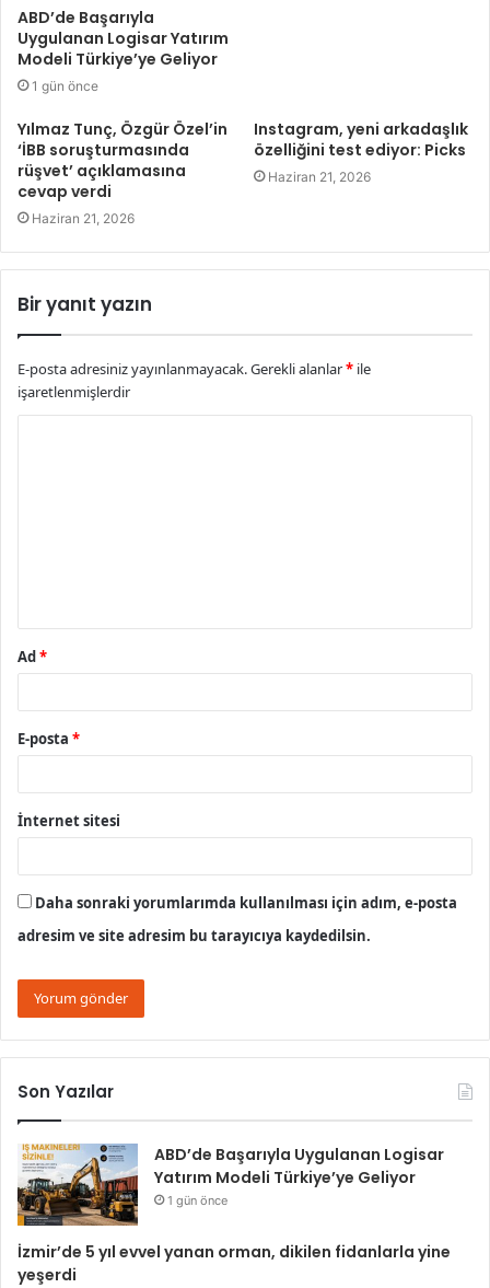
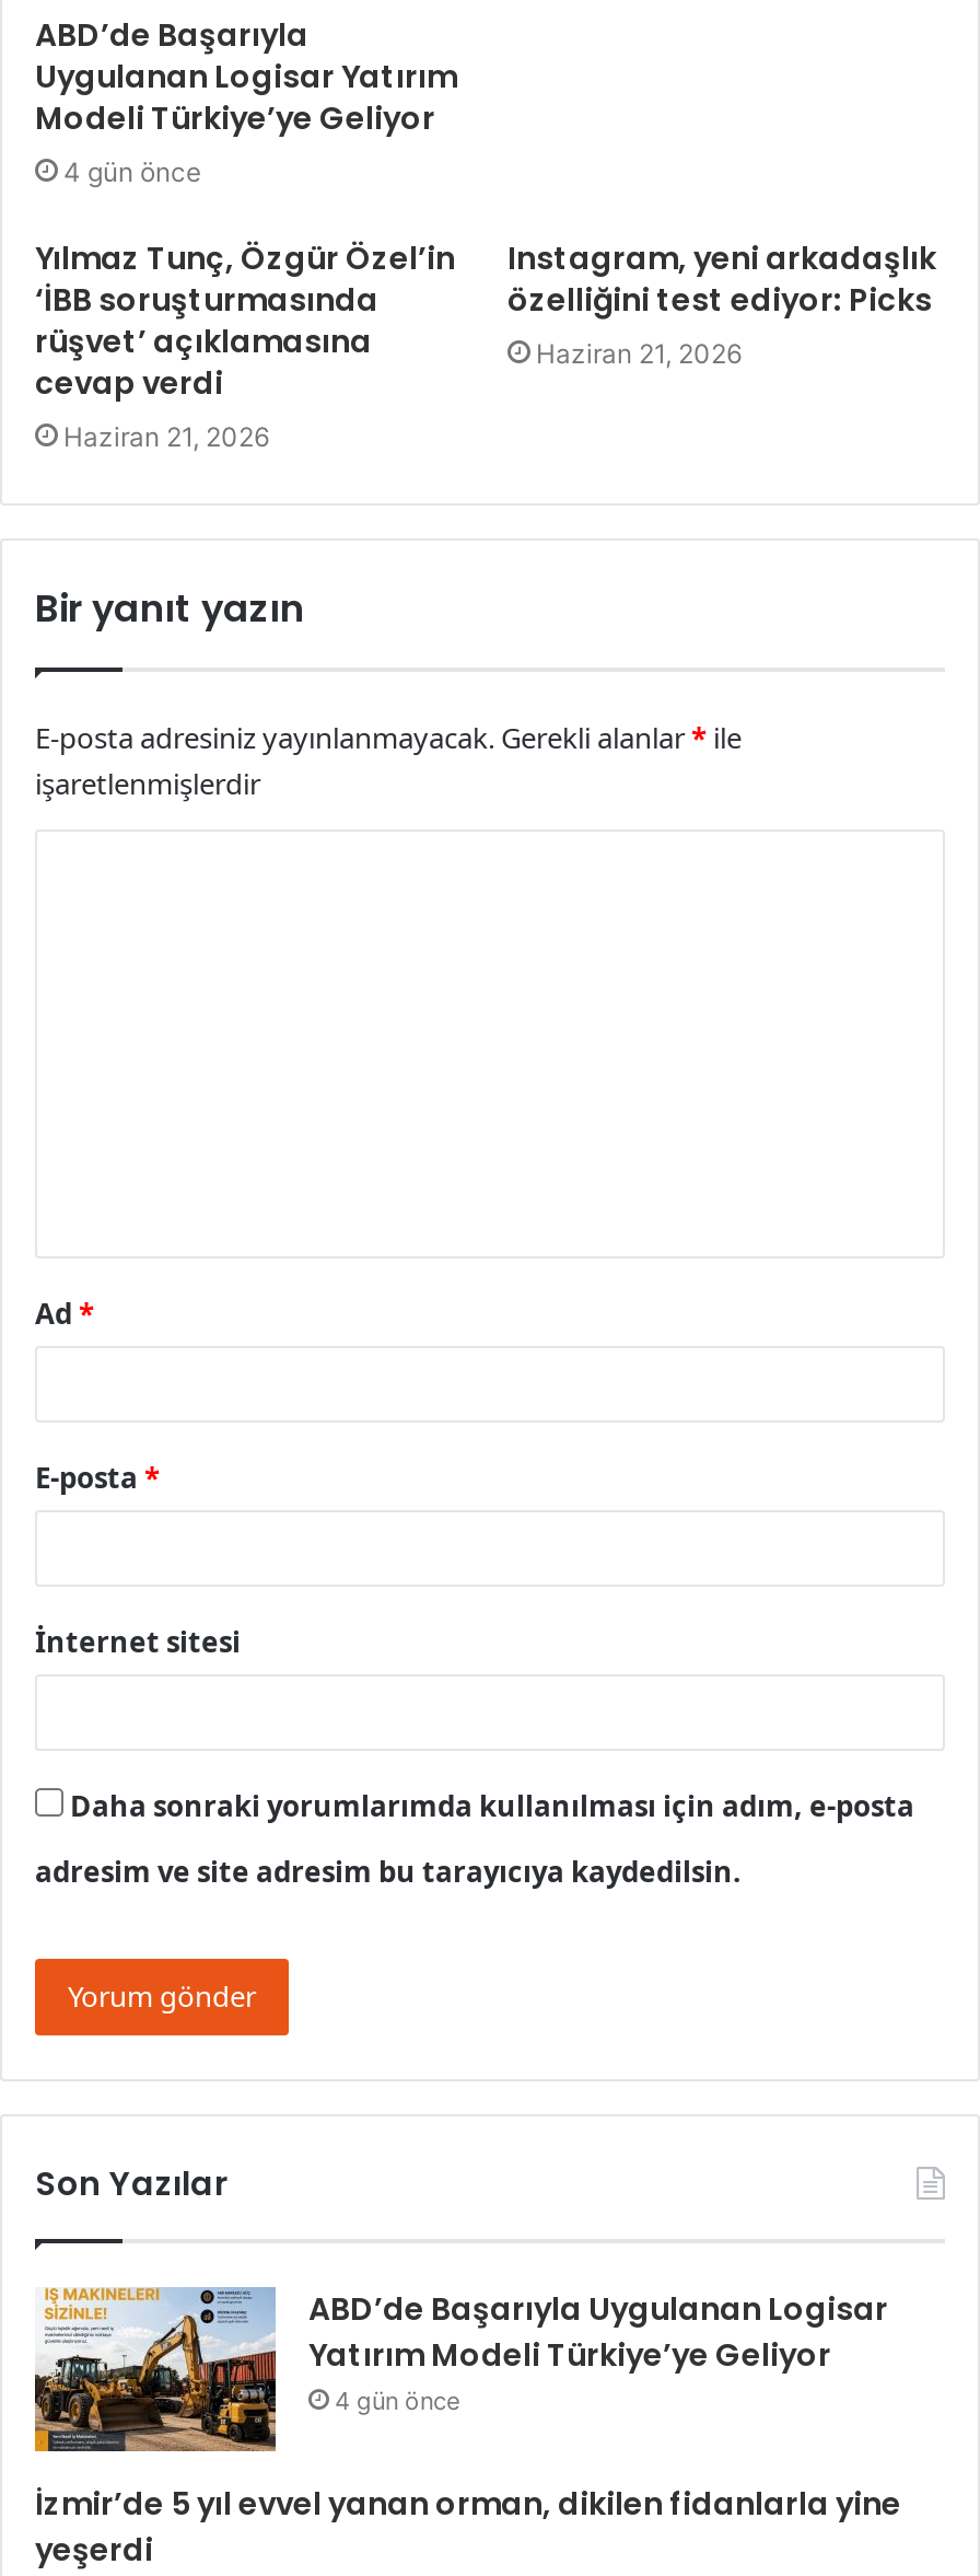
- 1 gün önce
+ 4 gün önce

- 1 gün önce
+ 4 gün önce
